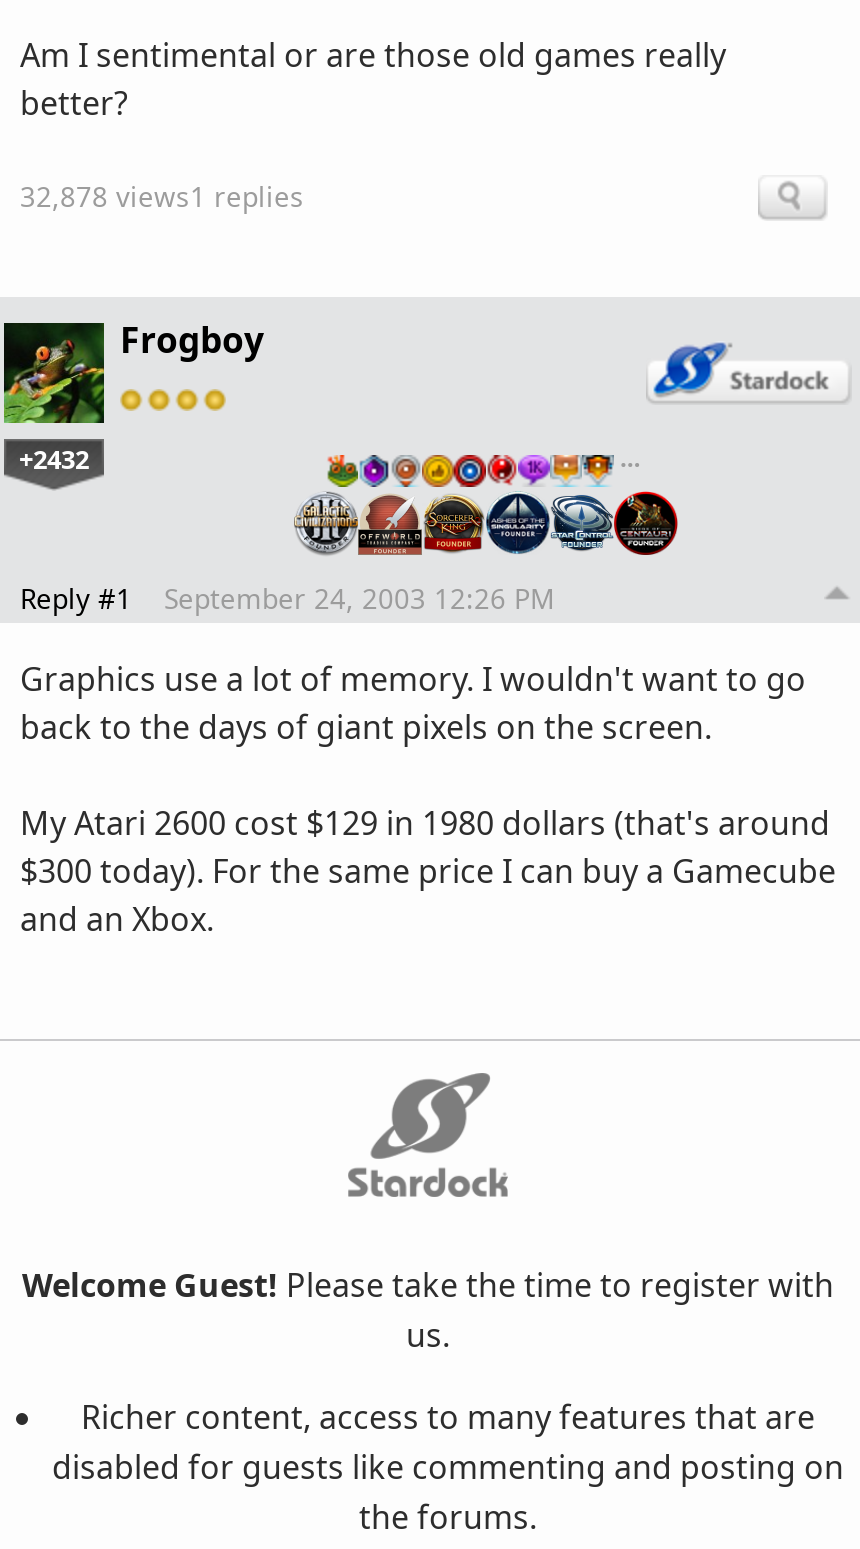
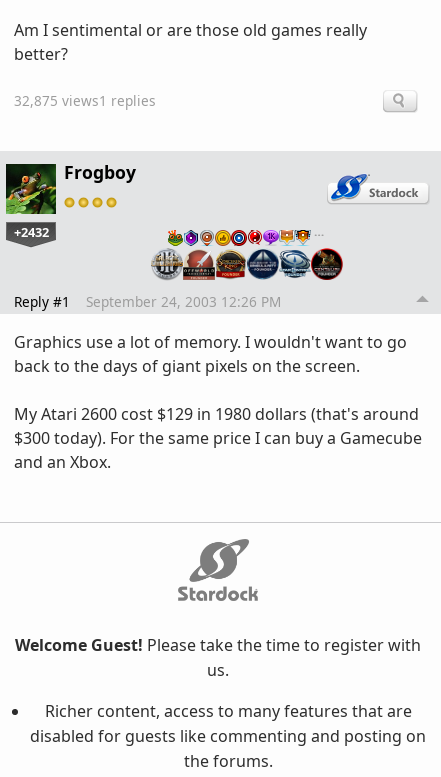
- 32,878 views1 replies
+ 32,875 views1 replies
